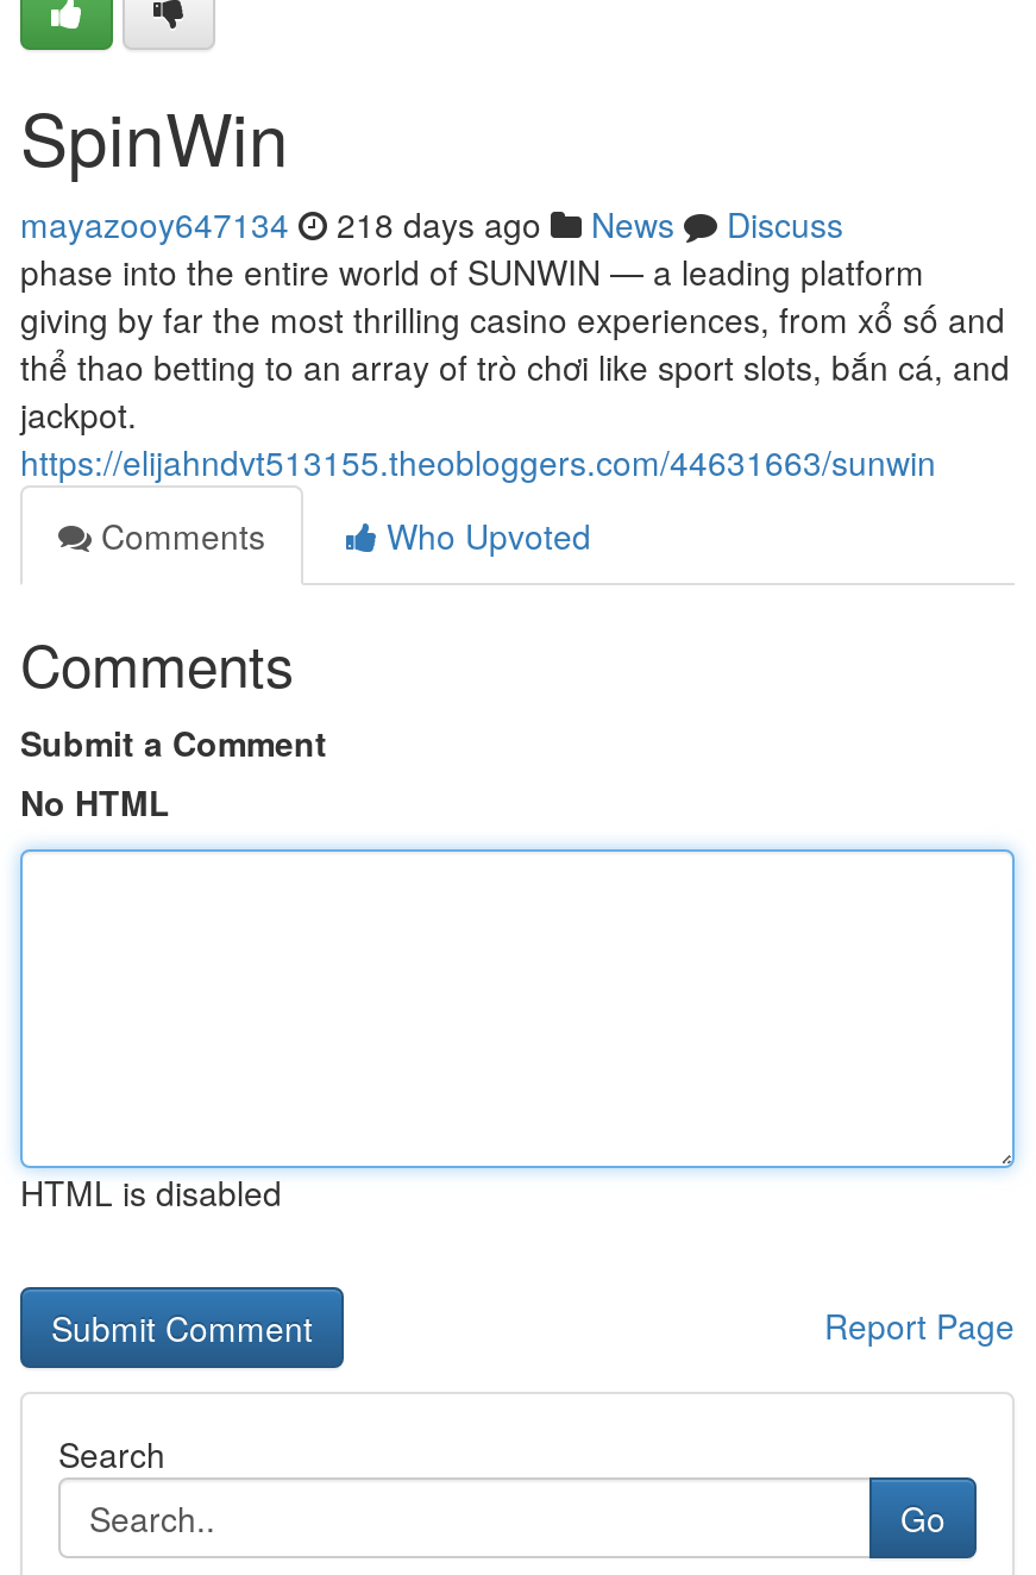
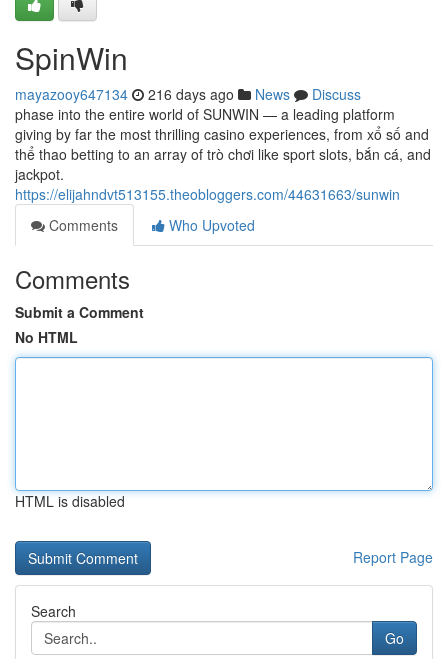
- mayazooy647134 218 days ago News Discuss
+ mayazooy647134 216 days ago News Discuss
